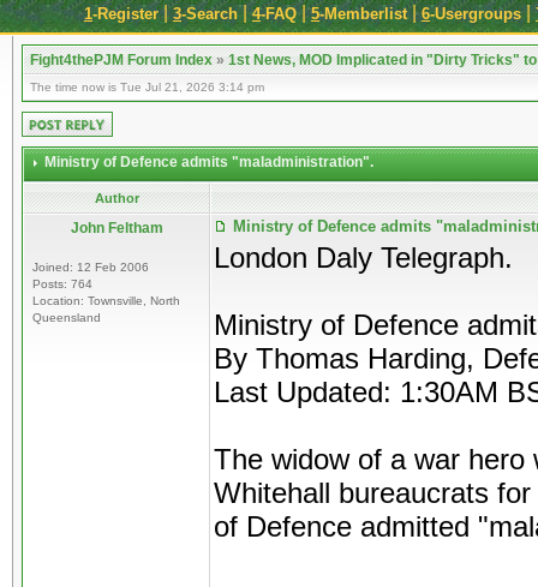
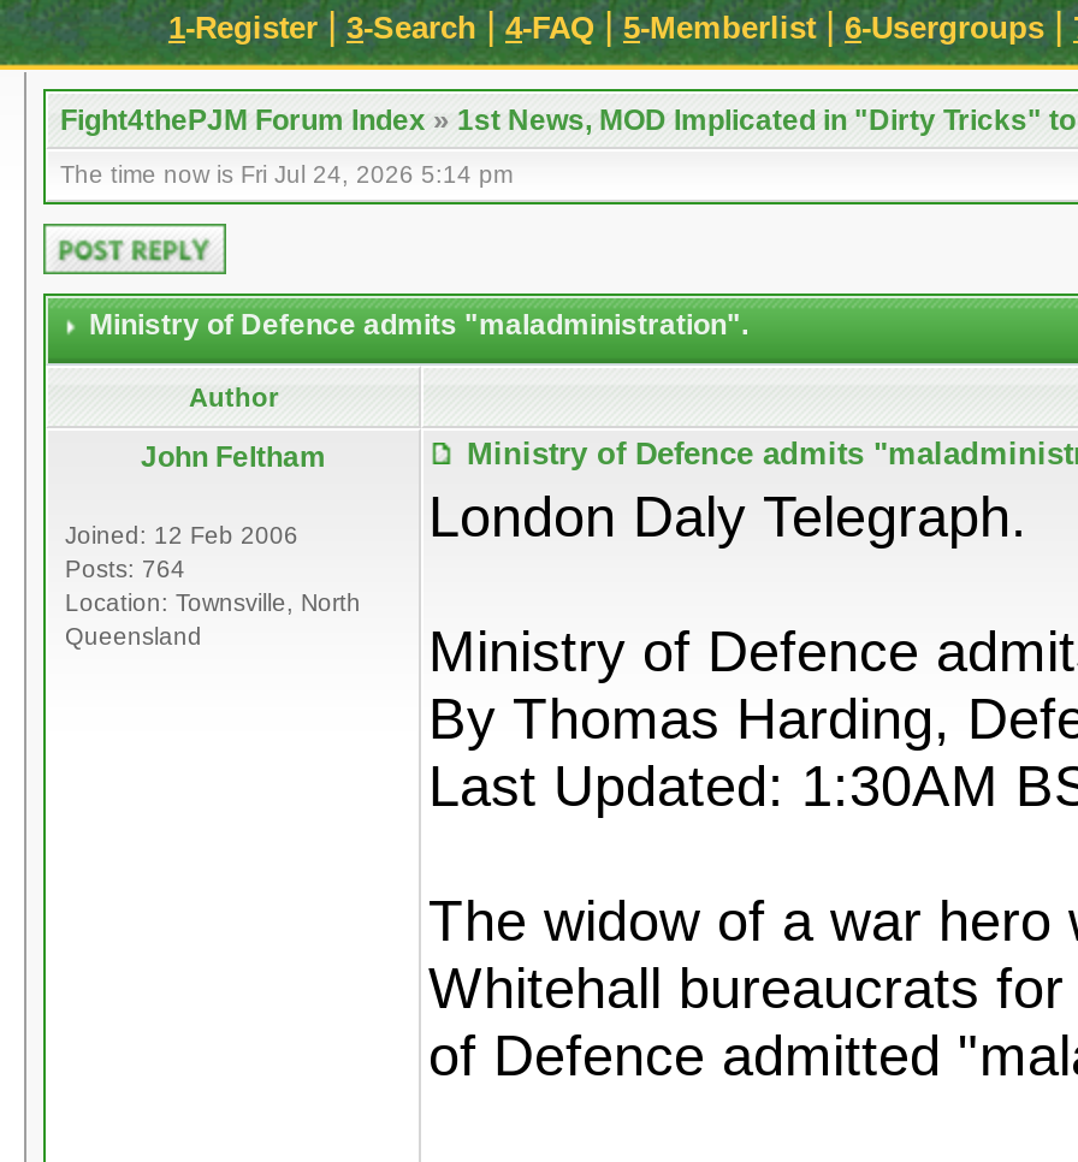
- The time now is Tue Jul 21, 2026 3:14 pm
+ The time now is Fri Jul 24, 2026 5:14 pm
